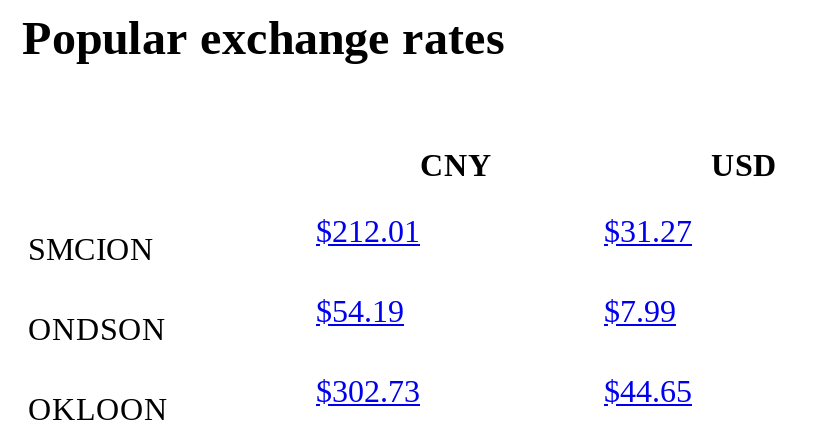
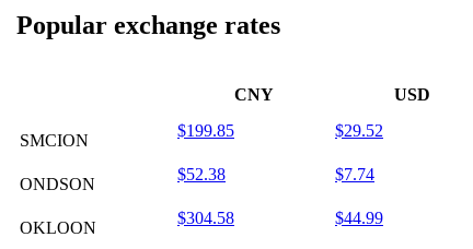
- $212.01
+ $199.85

- $31.27
+ $29.52

- $54.19
+ $52.38

- $7.99
+ $7.74

- $302.73
+ $304.58

- $44.65
+ $44.99
